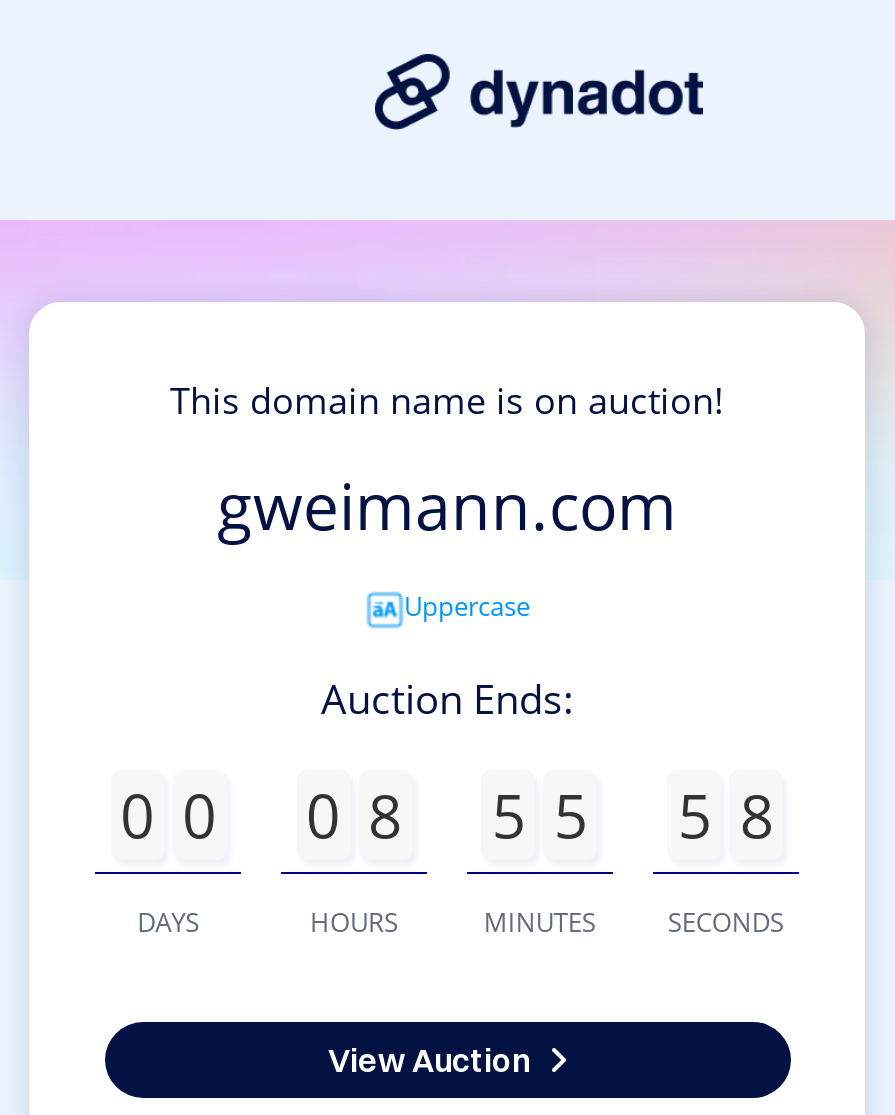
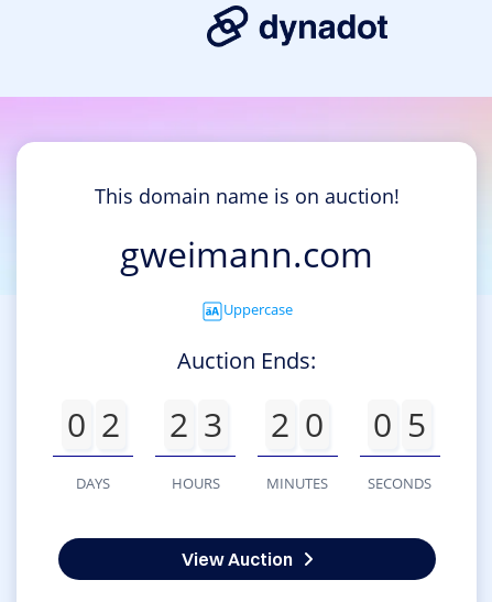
- 0 0
+ 0 2

- 0 8
+ 2 3

- 5 5
+ 2 0

- 5 8
+ 0 5
